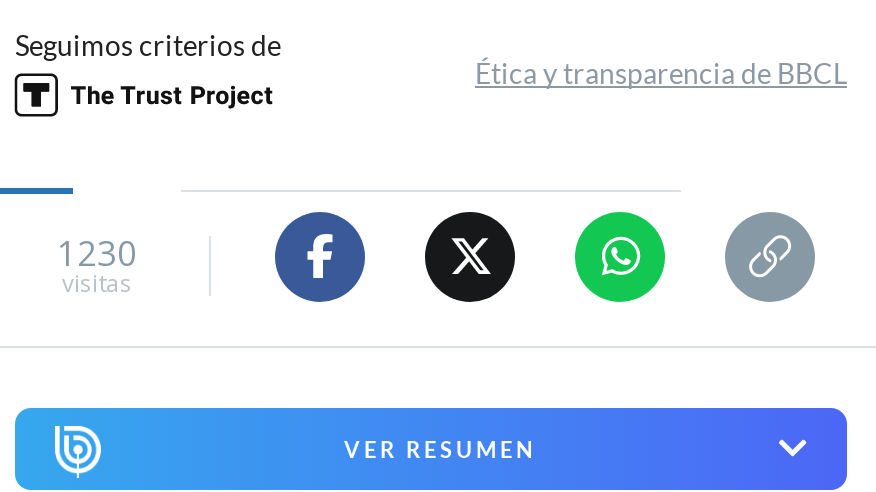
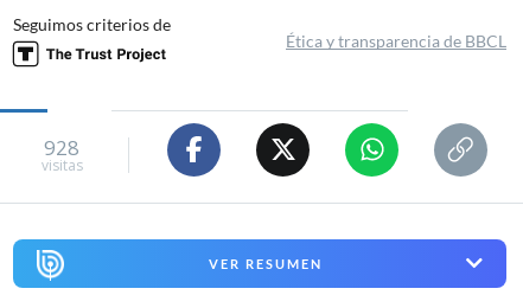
- 1230
+ 928
